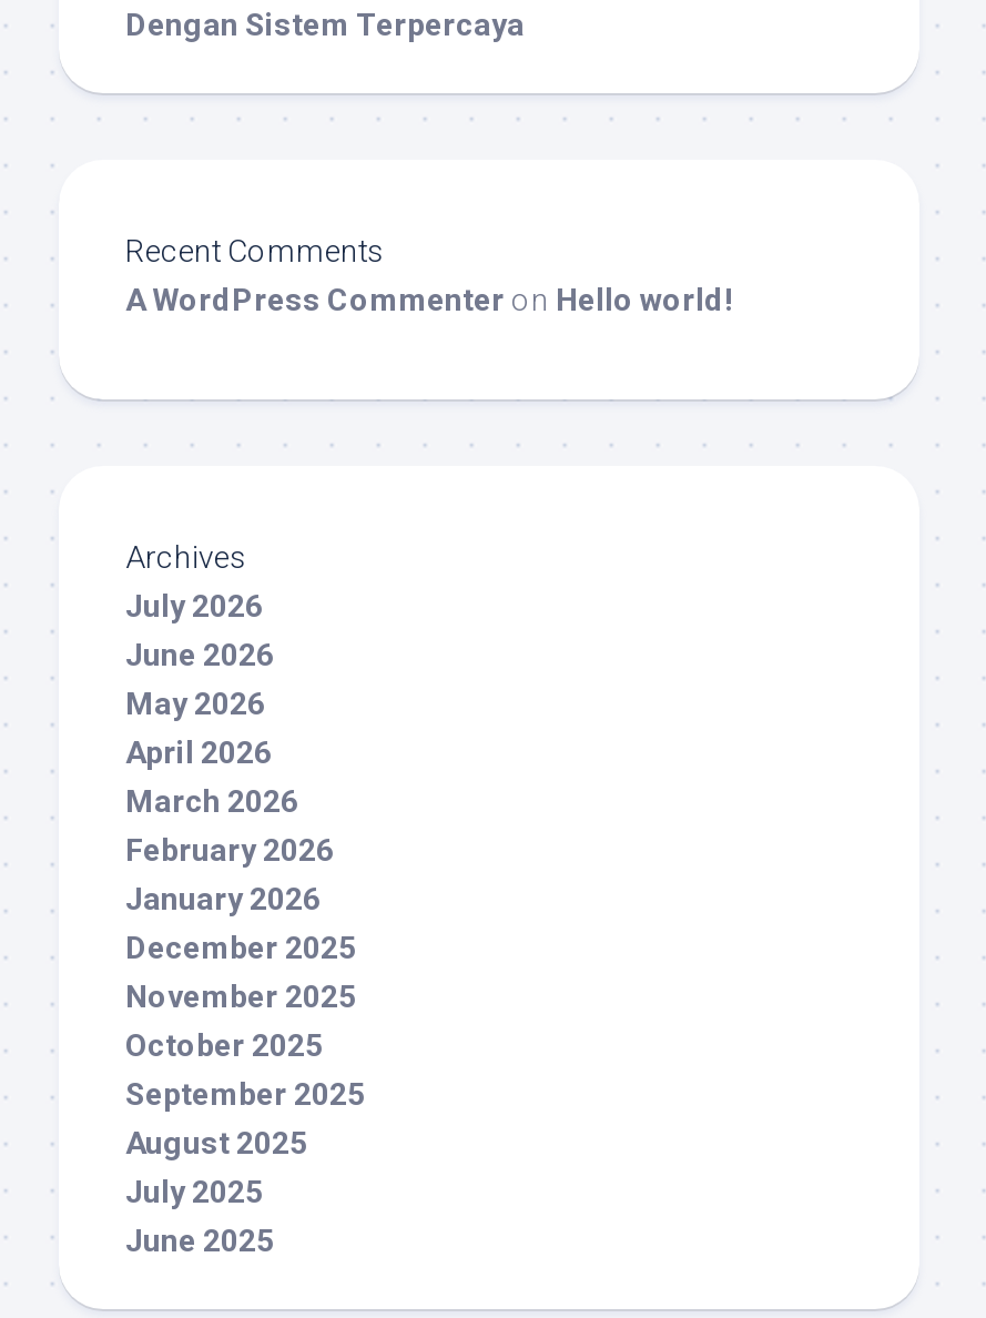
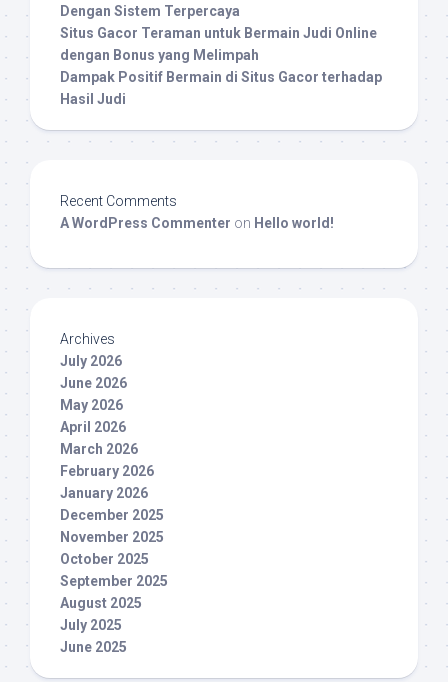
+ Situs Gacor Teraman untuk Bermain Judi Online
+ dengan Bonus yang Melimpah
+ Dampak Positif Bermain di Situs Gacor terhadap
+ Hasil Judi
